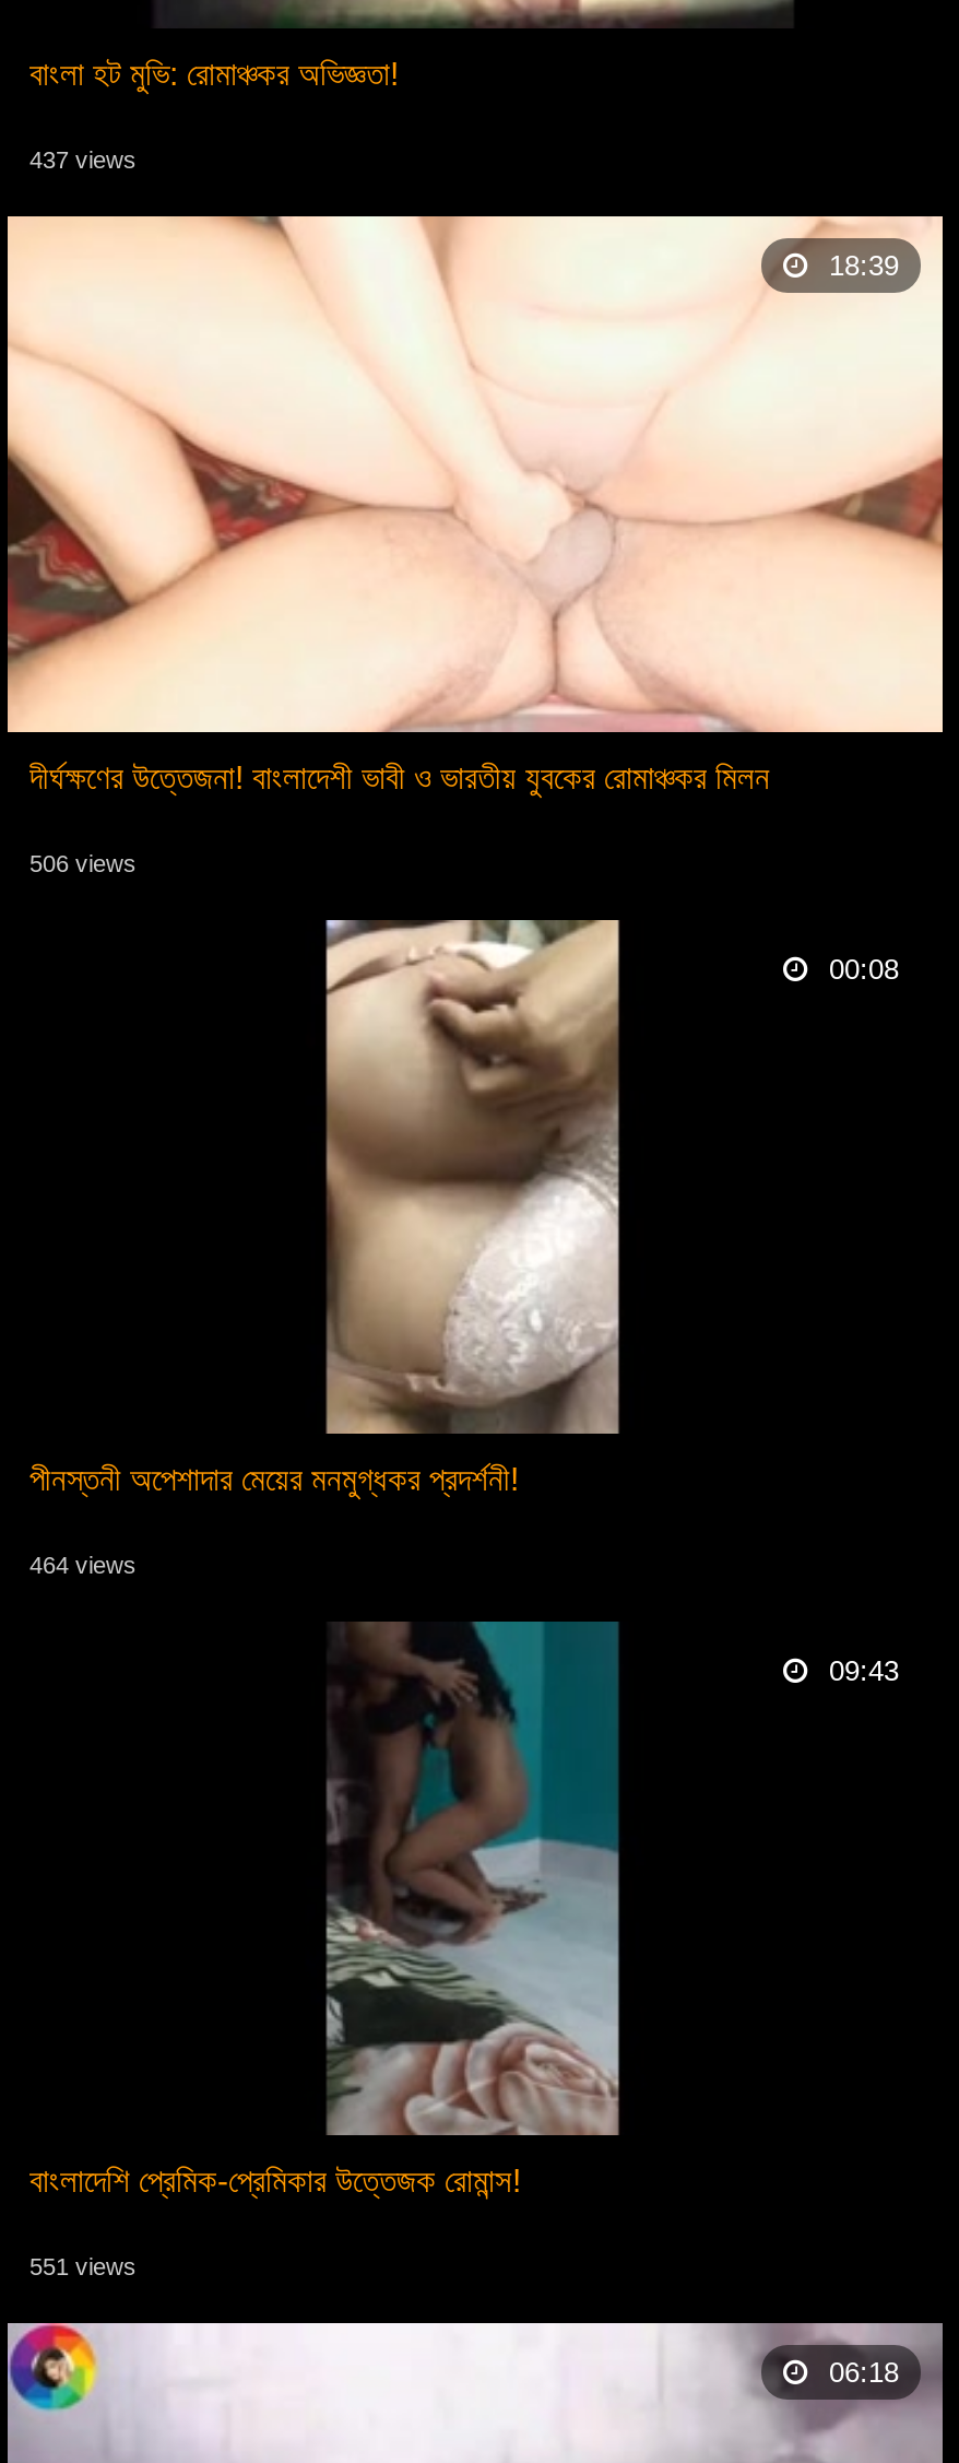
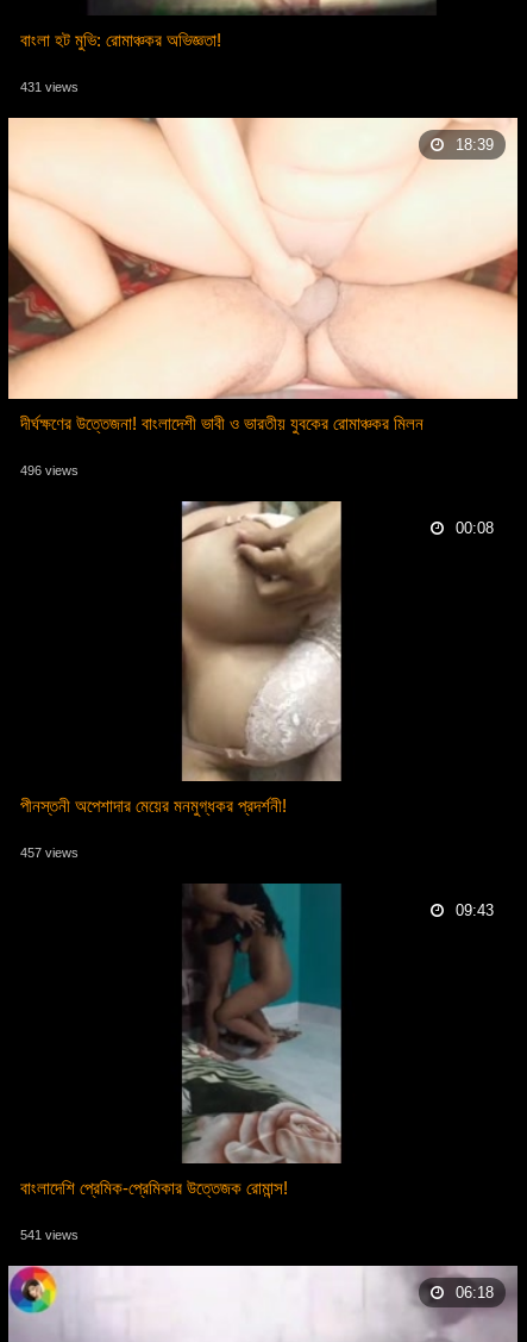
- 437 views
+ 431 views

- 506 views
+ 496 views

- 464 views
+ 457 views

- 551 views
+ 541 views
